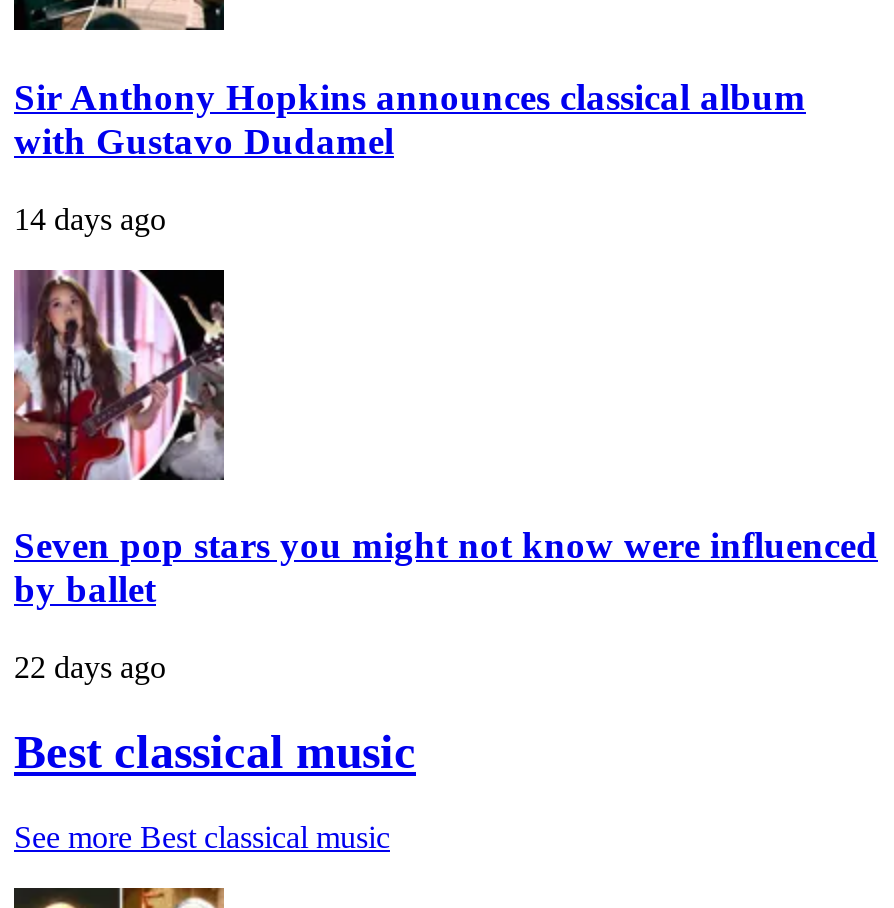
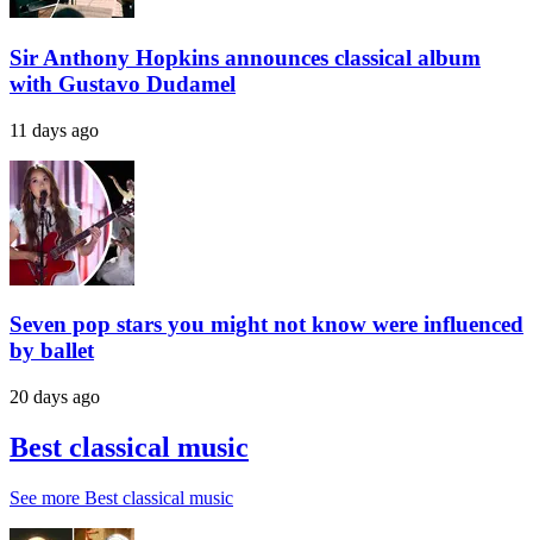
- 14 days ago
+ 11 days ago

- 22 days ago
+ 20 days ago
